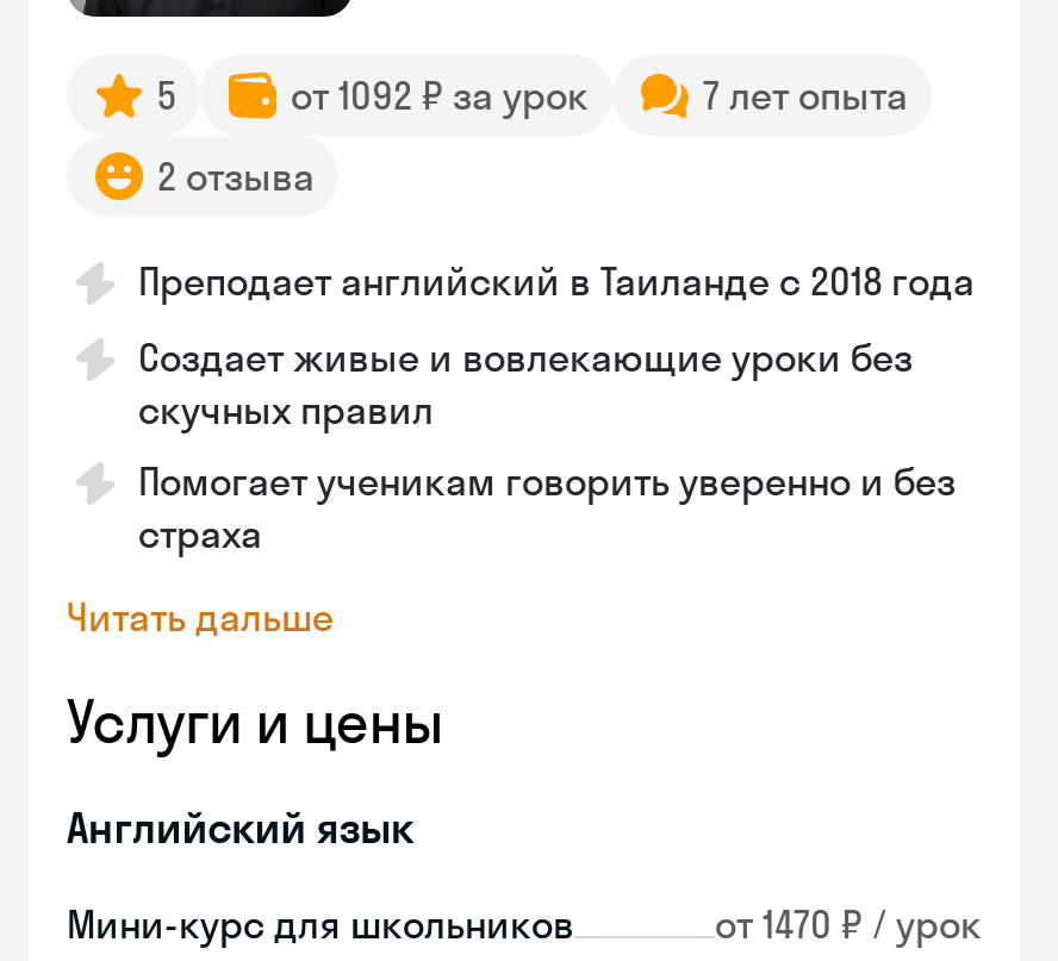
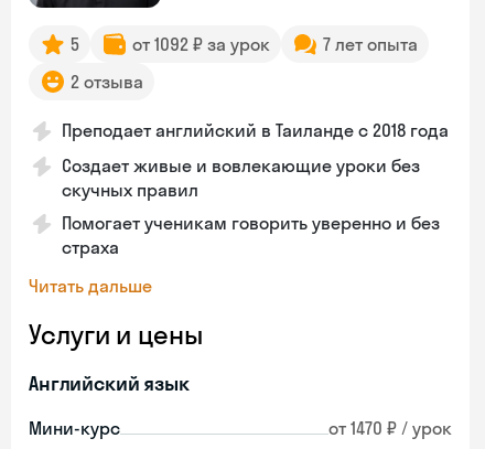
- Мини-курс для школьников
+ Мини-курс
